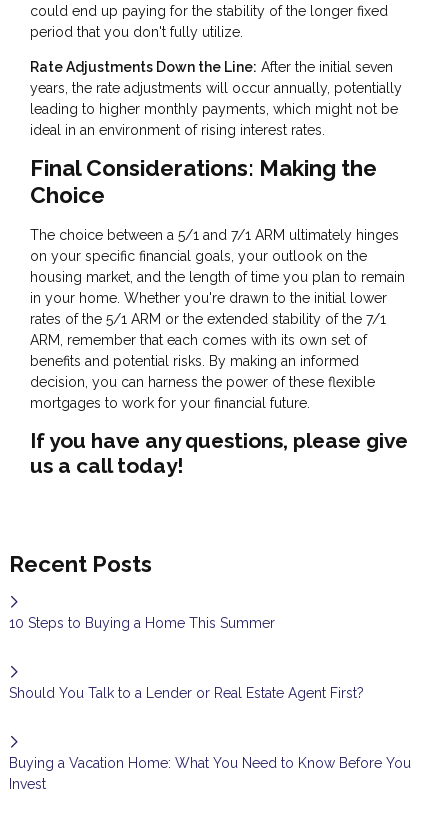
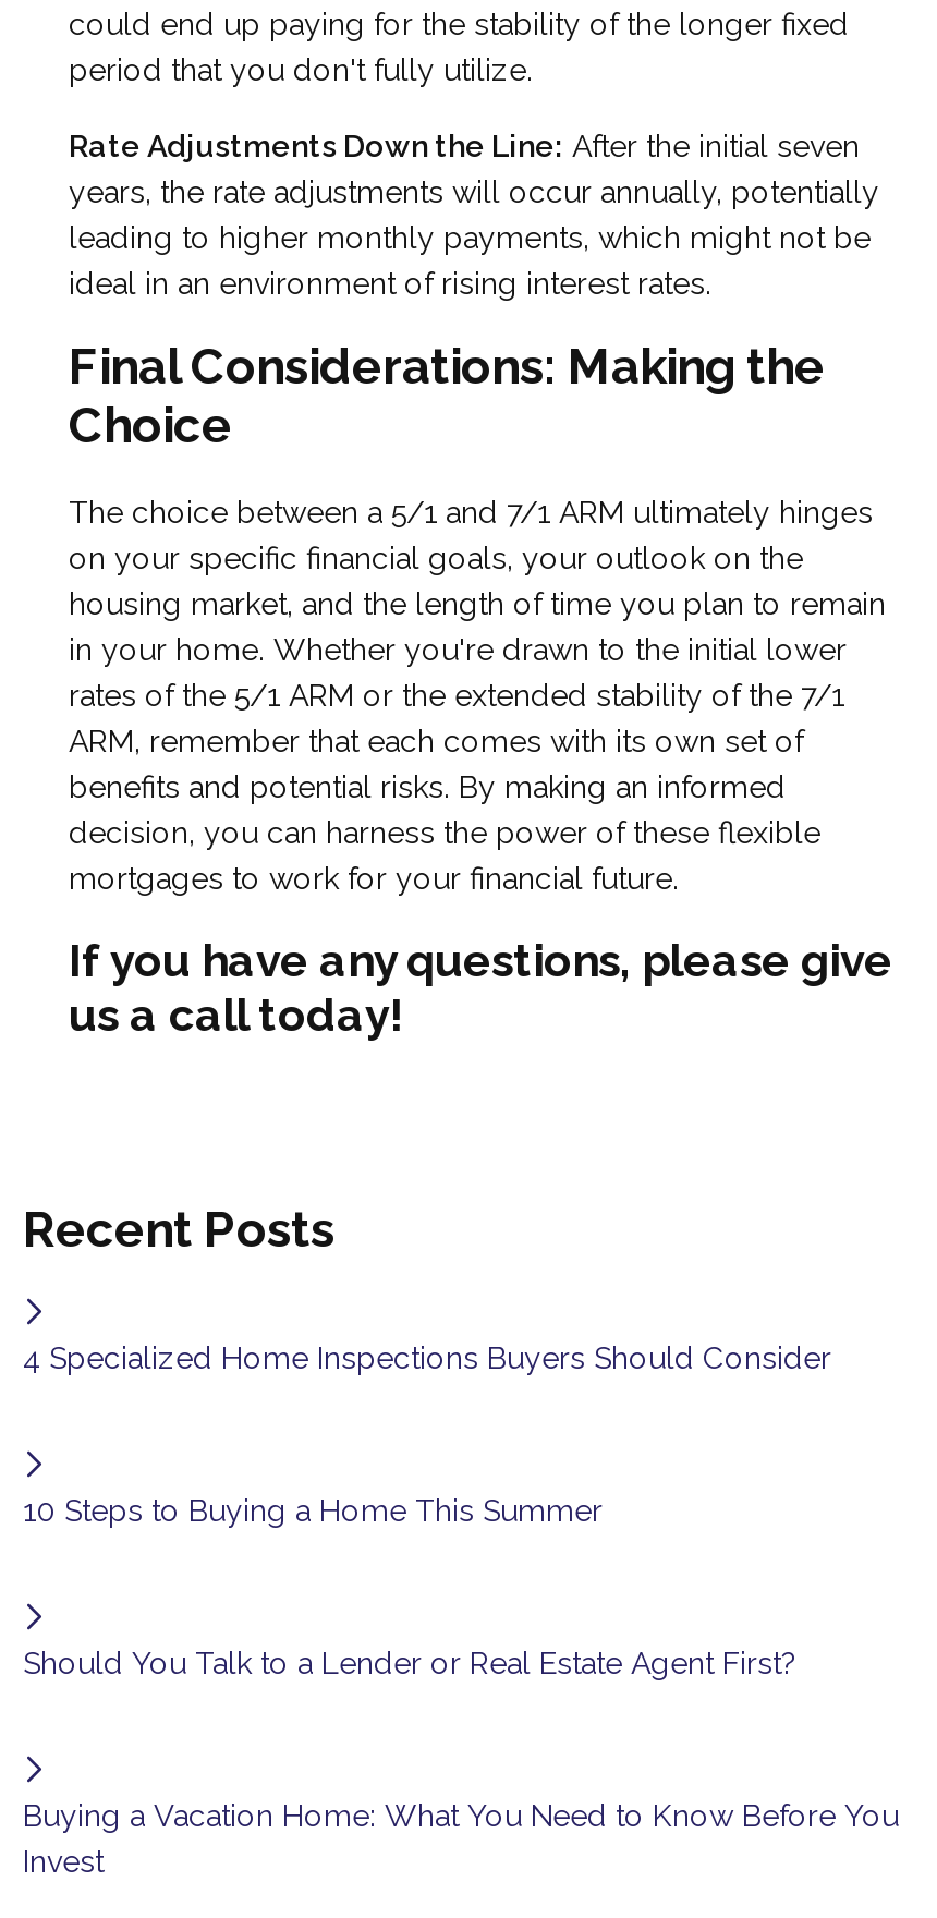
+ 4 Specialized Home Inspections Buyers Should Consider
